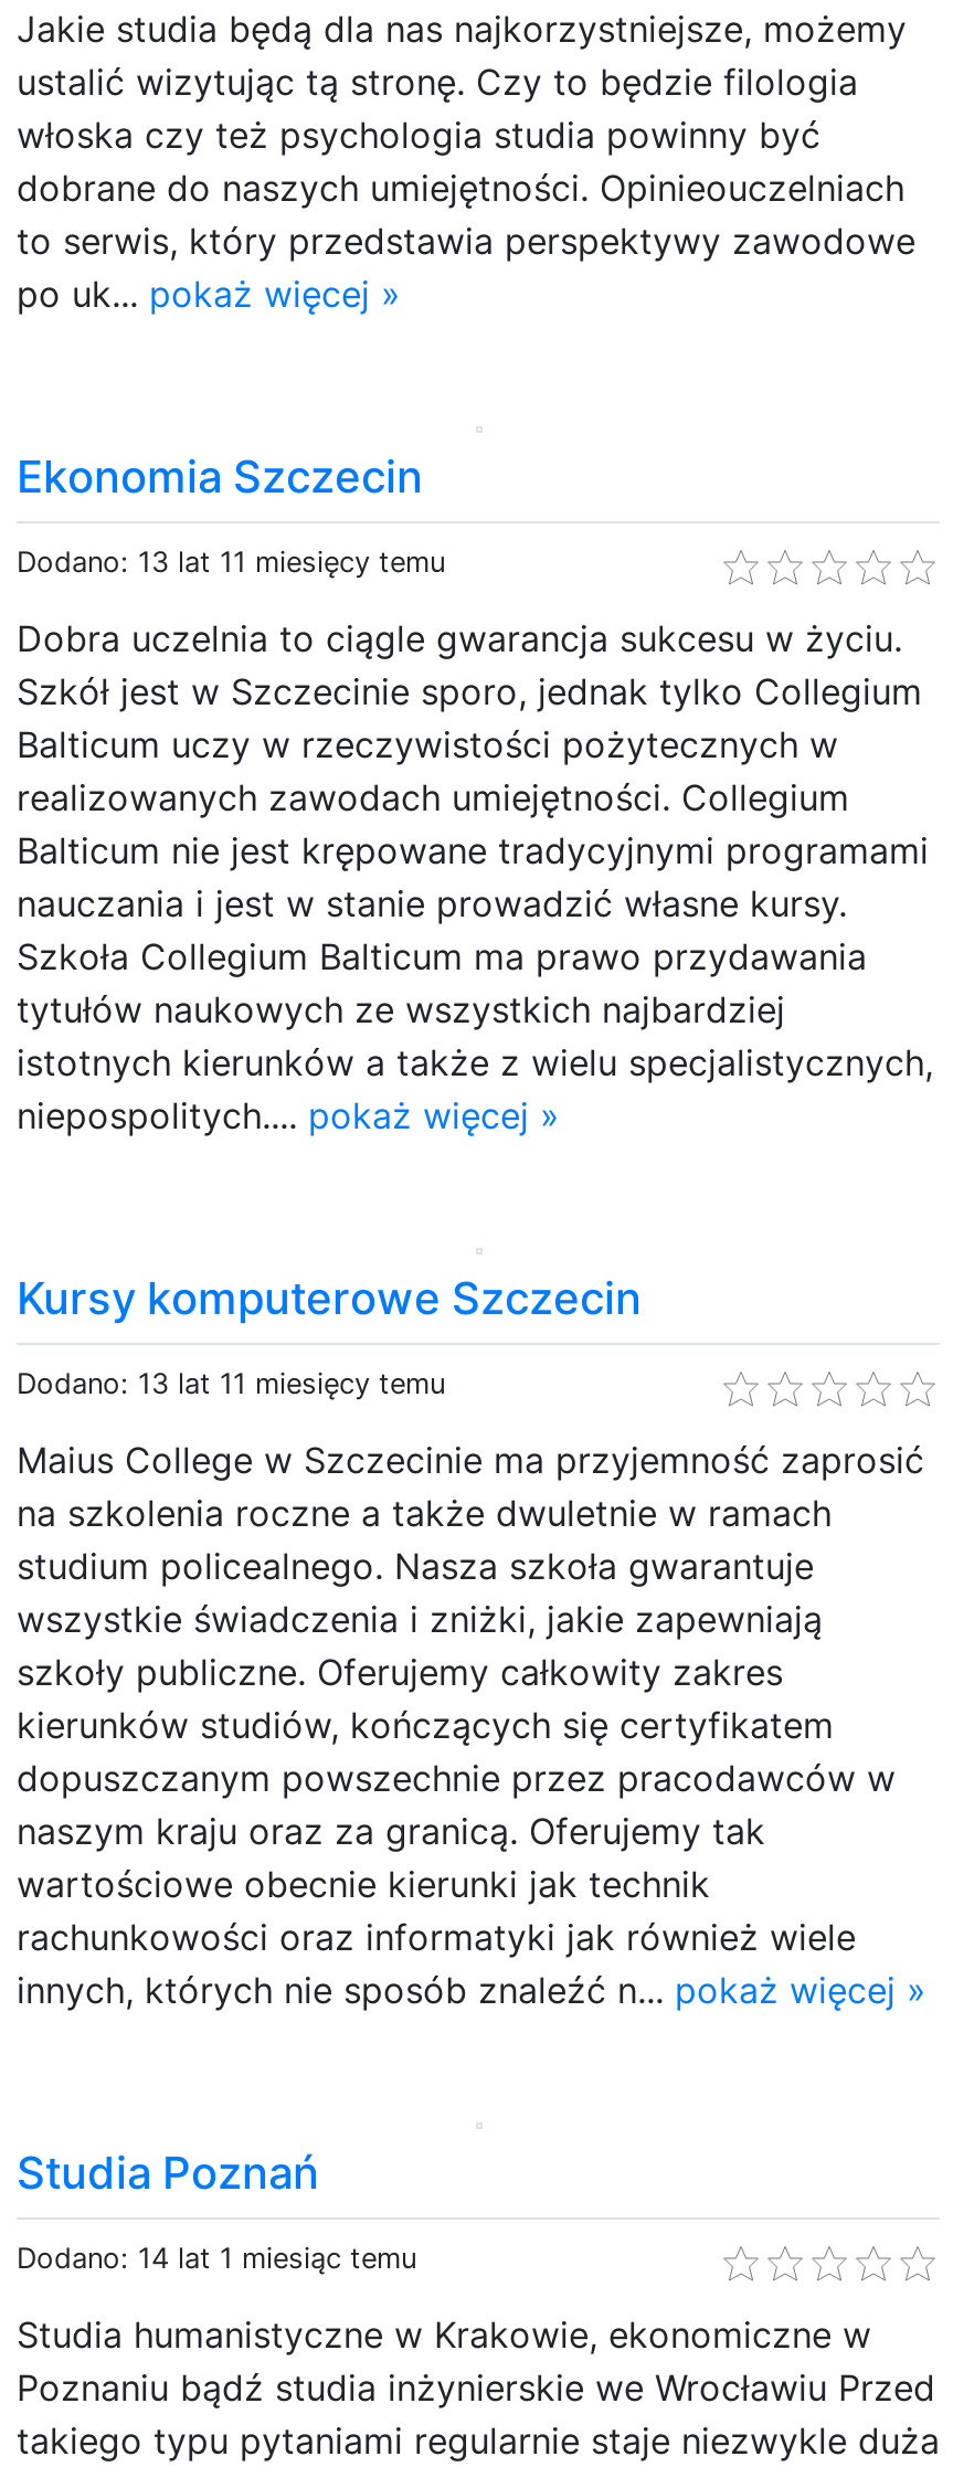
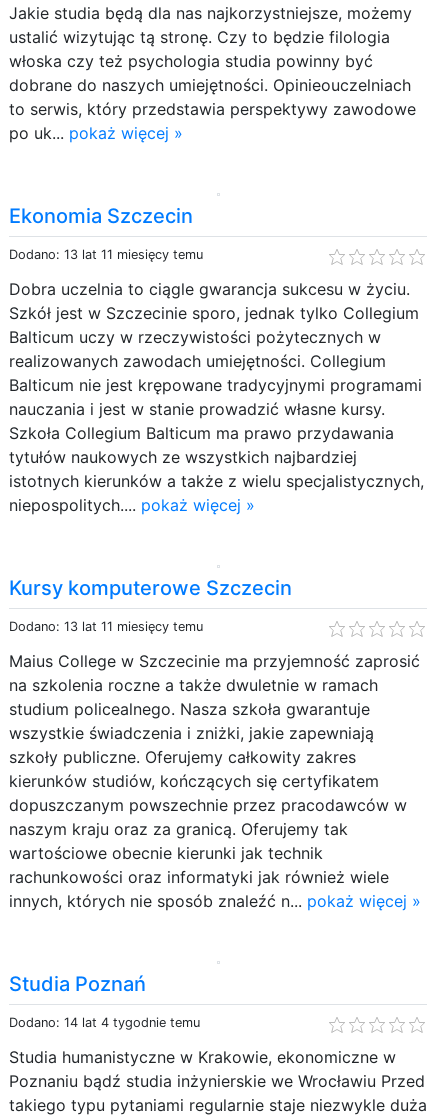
- Dodano: 14 lat 1 miesiąc temu
+ Dodano: 14 lat 4 tygodnie temu
